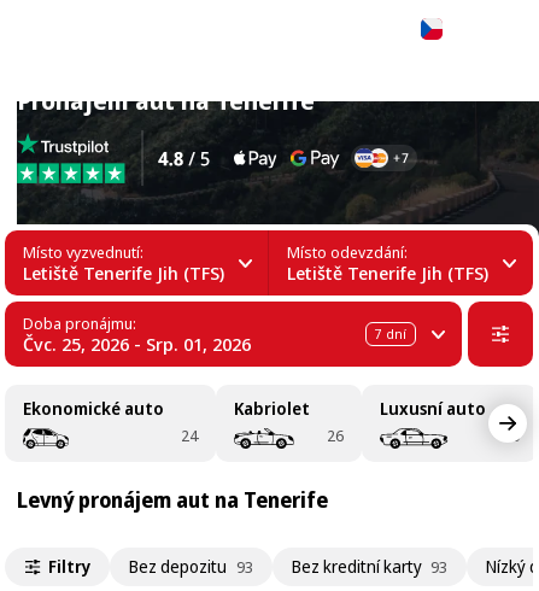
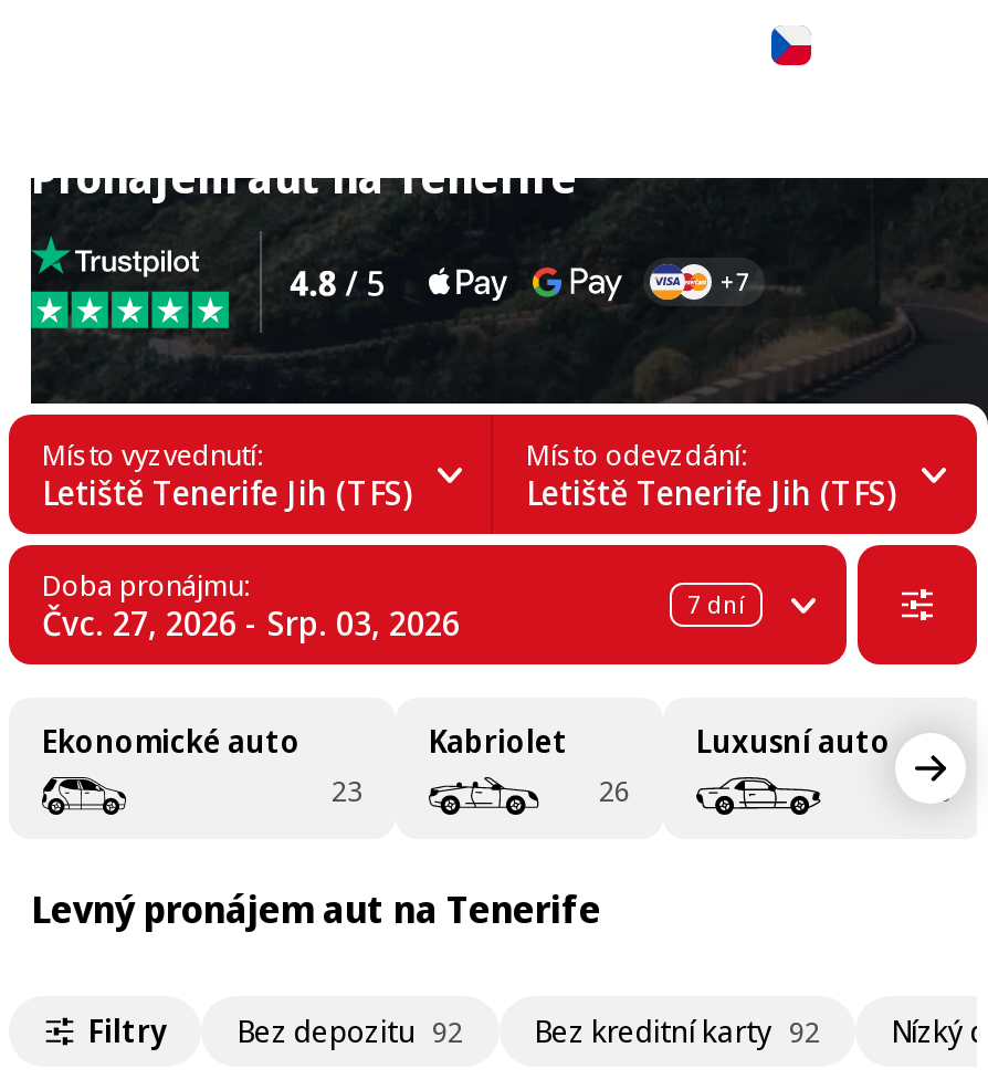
- Čvc. 25, 2026 - Srp. 01, 2026
+ Čvc. 27, 2026 - Srp. 03, 2026

- 24
+ 23

- Bez depozitu 93
+ Bez depozitu 92

- Bez kreditní karty 93
+ Bez kreditní karty 92
